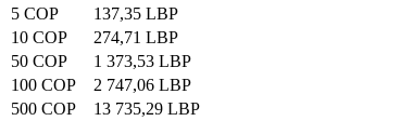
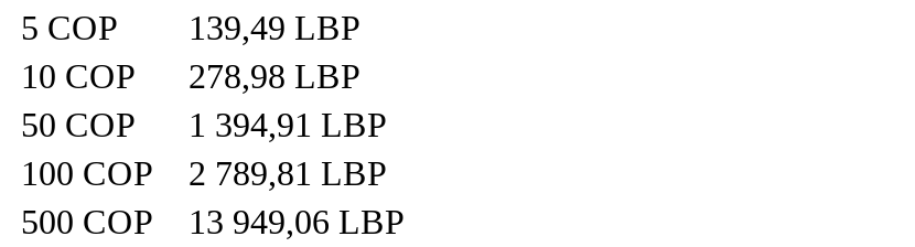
- 5 COP 137,35 LBP
+ 5 COP 139,49 LBP

- 10 COP 274,71 LBP
+ 10 COP 278,98 LBP

- 50 COP 1 373,53 LBP
+ 50 COP 1 394,91 LBP

- 100 COP 2 747,06 LBP
+ 100 COP 2 789,81 LBP

- 500 COP 13 735,29 LBP
+ 500 COP 13 949,06 LBP
